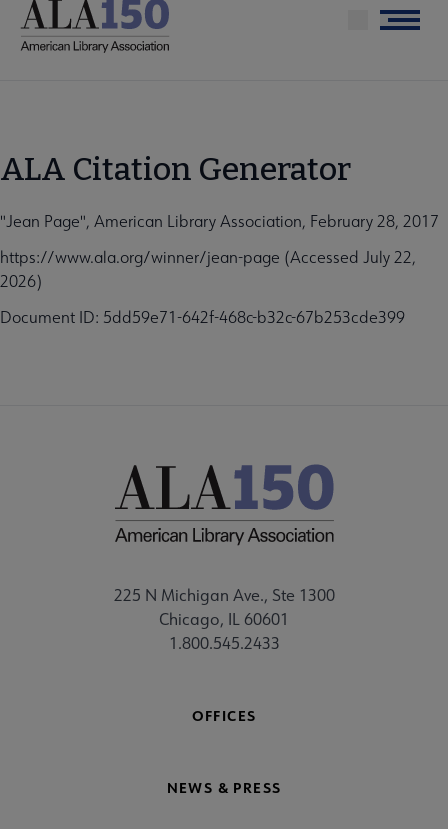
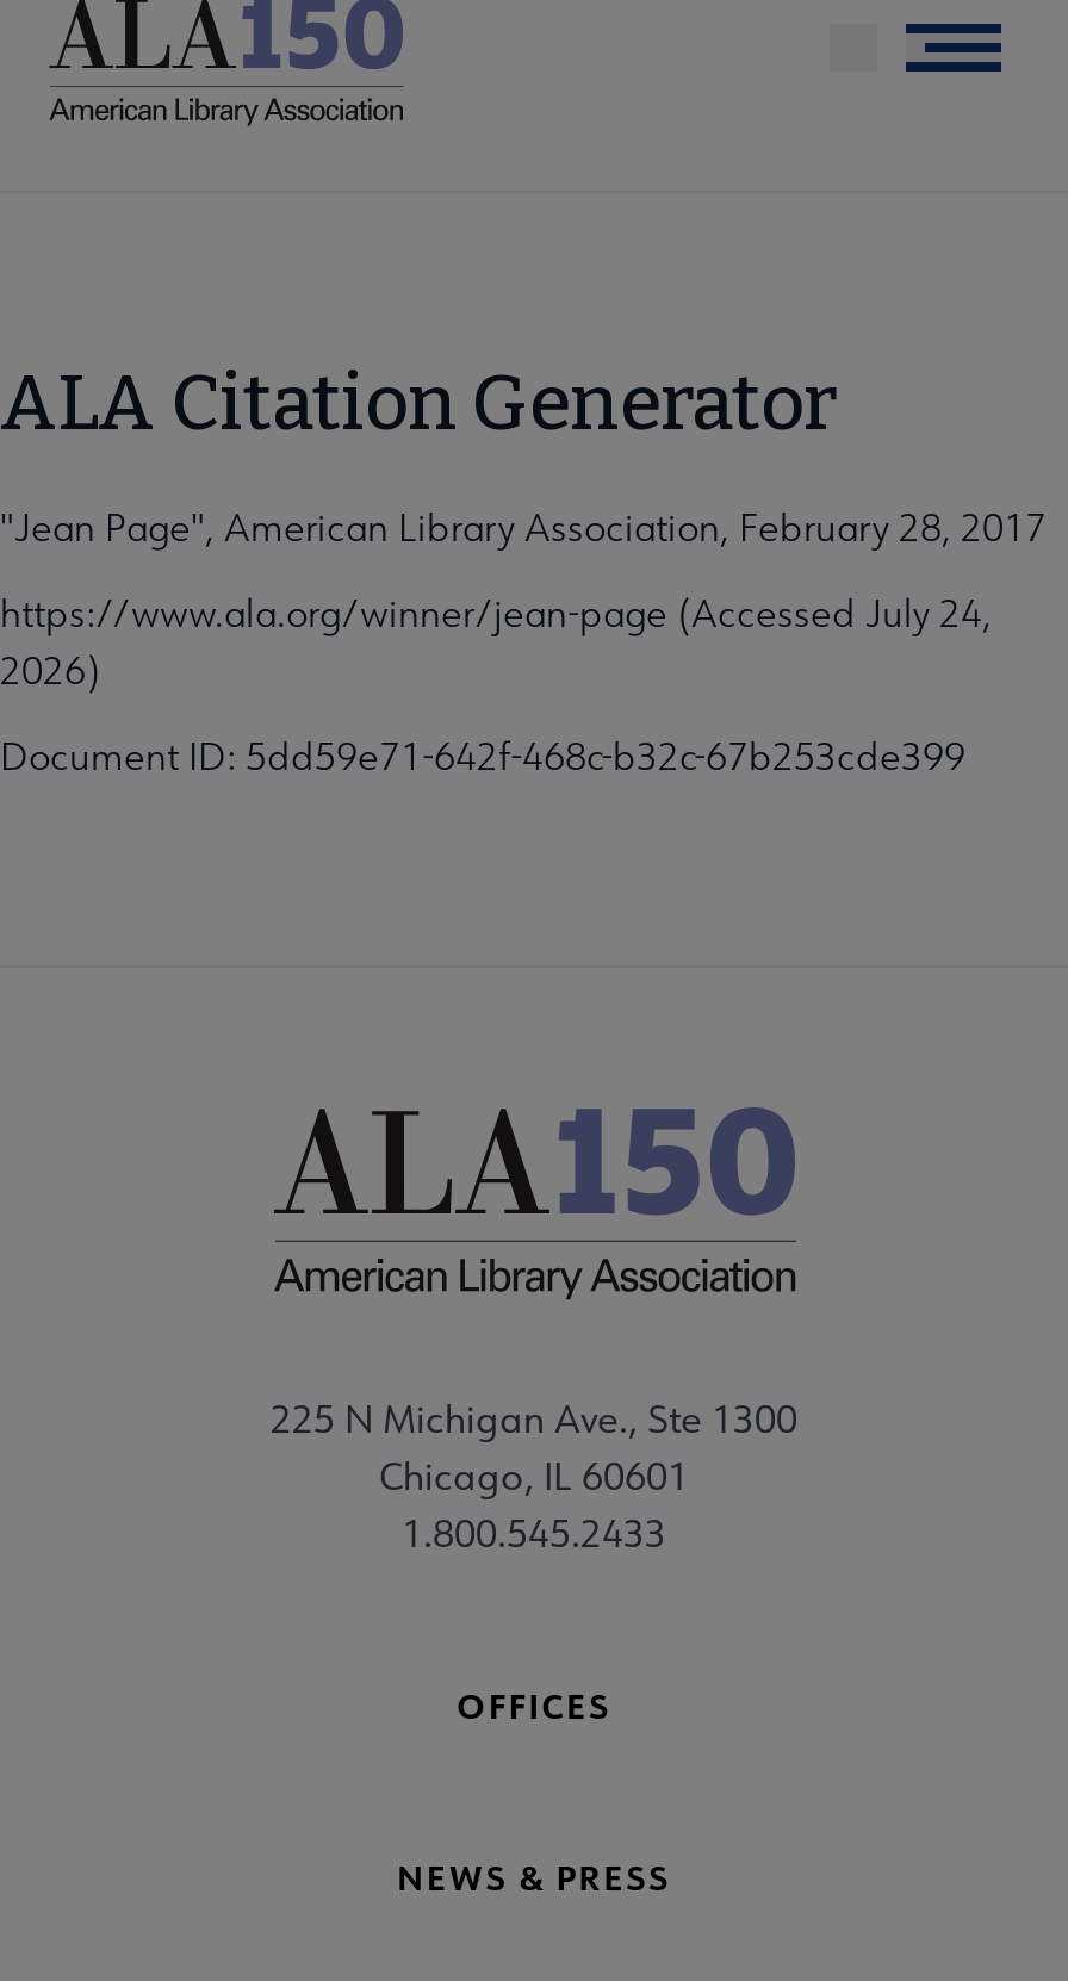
- https://www.ala.org/winner/jean-page (Accessed July 22,
+ https://www.ala.org/winner/jean-page (Accessed July 24,
